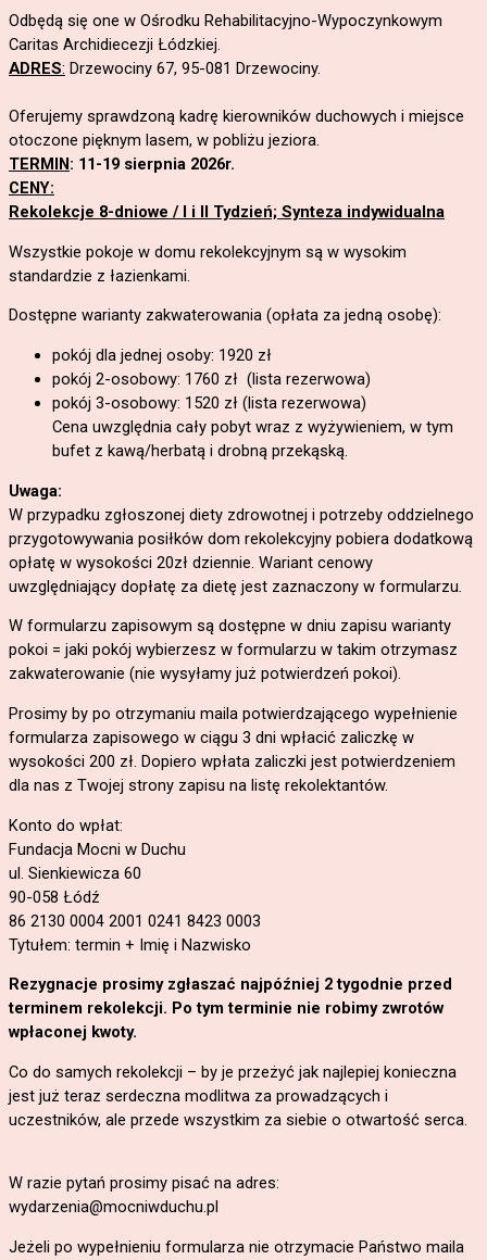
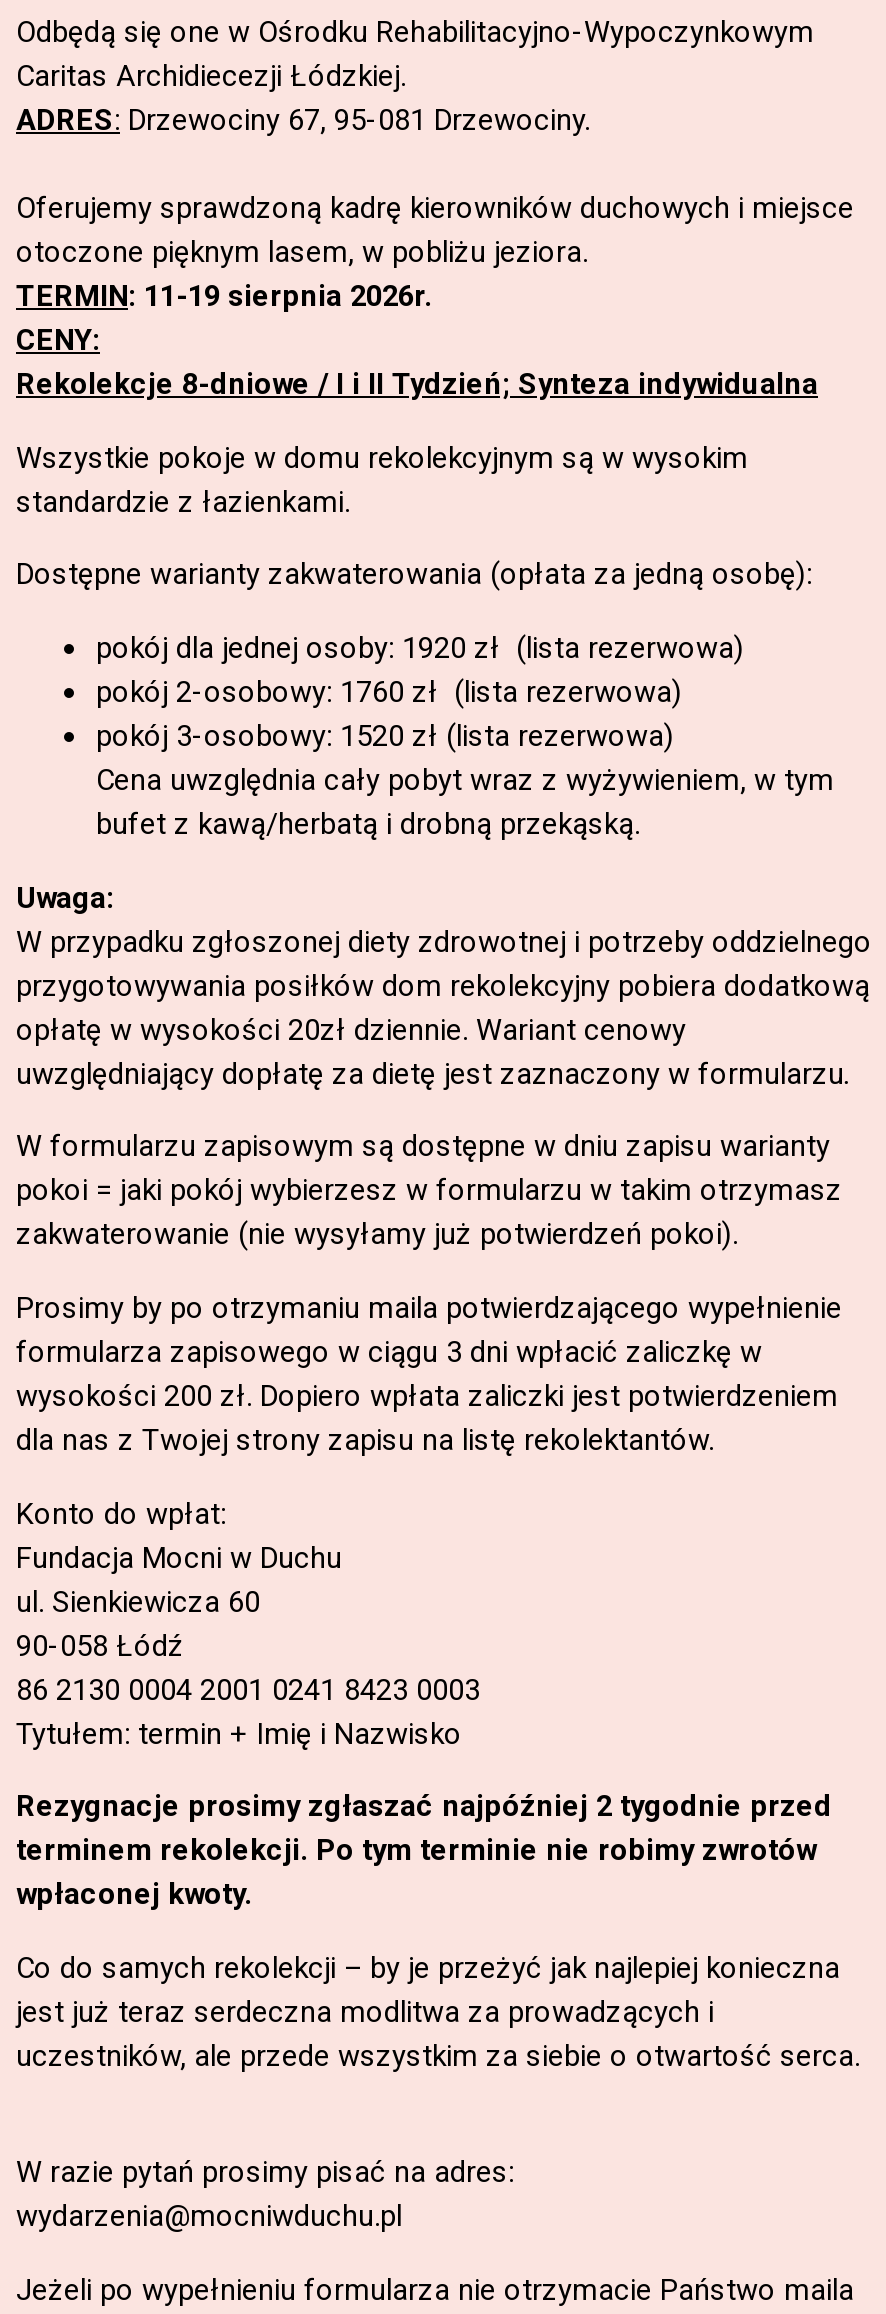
- pokój dla jednej osoby: 1920 zł
+ pokój dla jednej osoby: 1920 zł (lista rezerwowa)
